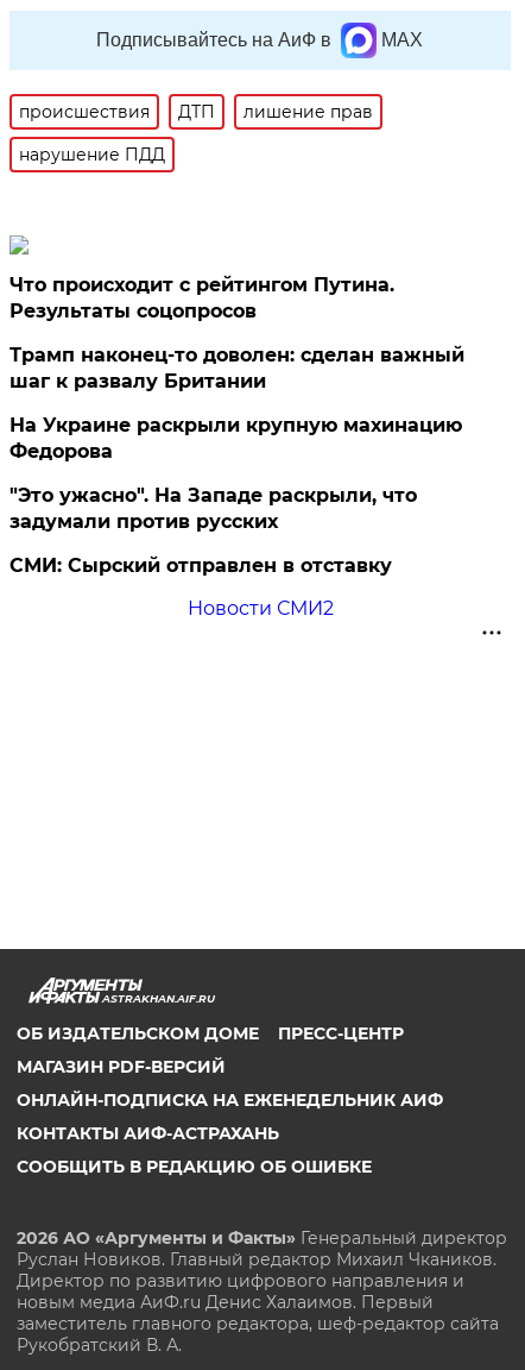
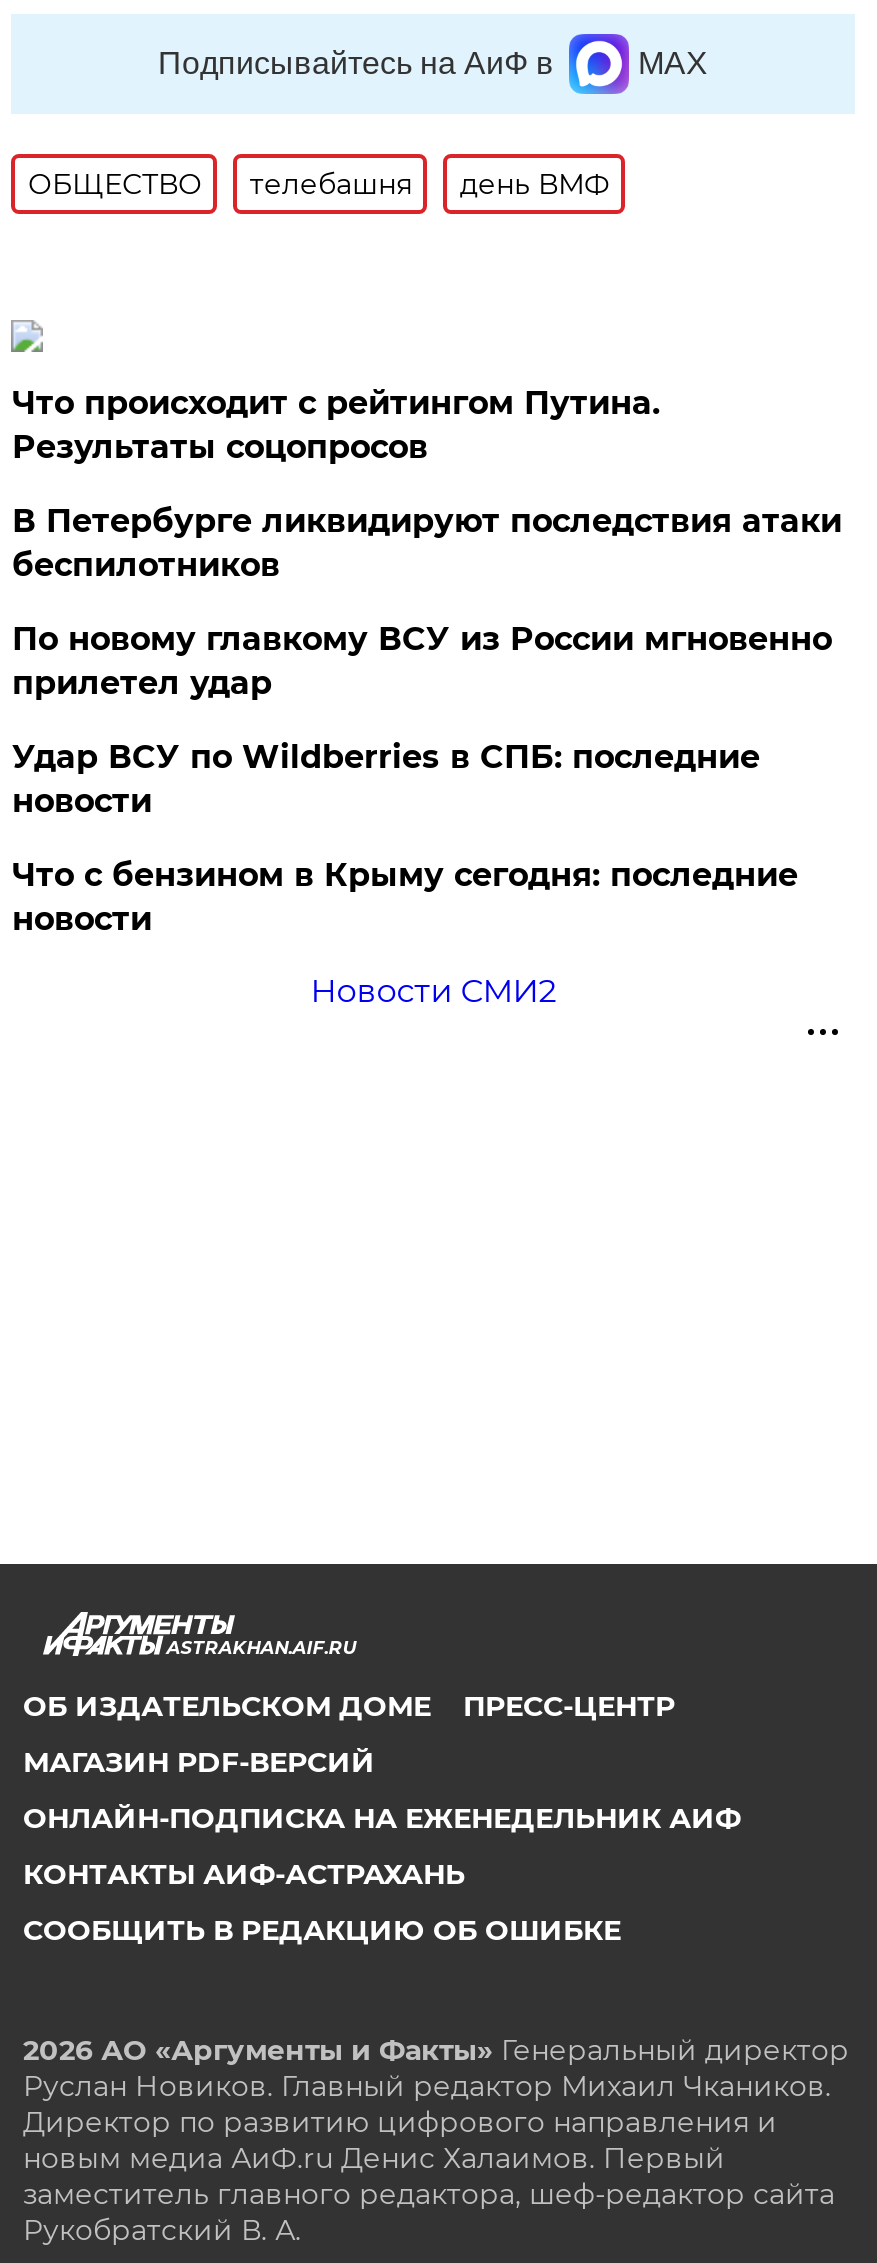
- происшествия
- ДТП
- лишение прав
- нарушение ПДД
+ ОБЩЕСТВО
+ телебашня
+ день ВМФ

moved up: Что происходит с рейтингом Путина. | Результаты соцопросов

- Трамп наконец-то доволен: сделан важный
- шаг к развалу Британии
+ В Петербурге ликвидируют последствия атаки
+ беспилотников

- На Украине раскрыли крупную махинацию
- Федорова
+ По новому главкому ВСУ из России мгновенно
+ прилетел удар

- "Это ужасно". На Западе раскрыли, что
- задумали против русских
+ Удар ВСУ по Wildberries в СПБ: последние
+ новости

- СМИ: Сырский отправлен в отставку
+ Что с бензином в Крыму сегодня: последние
+ новости
